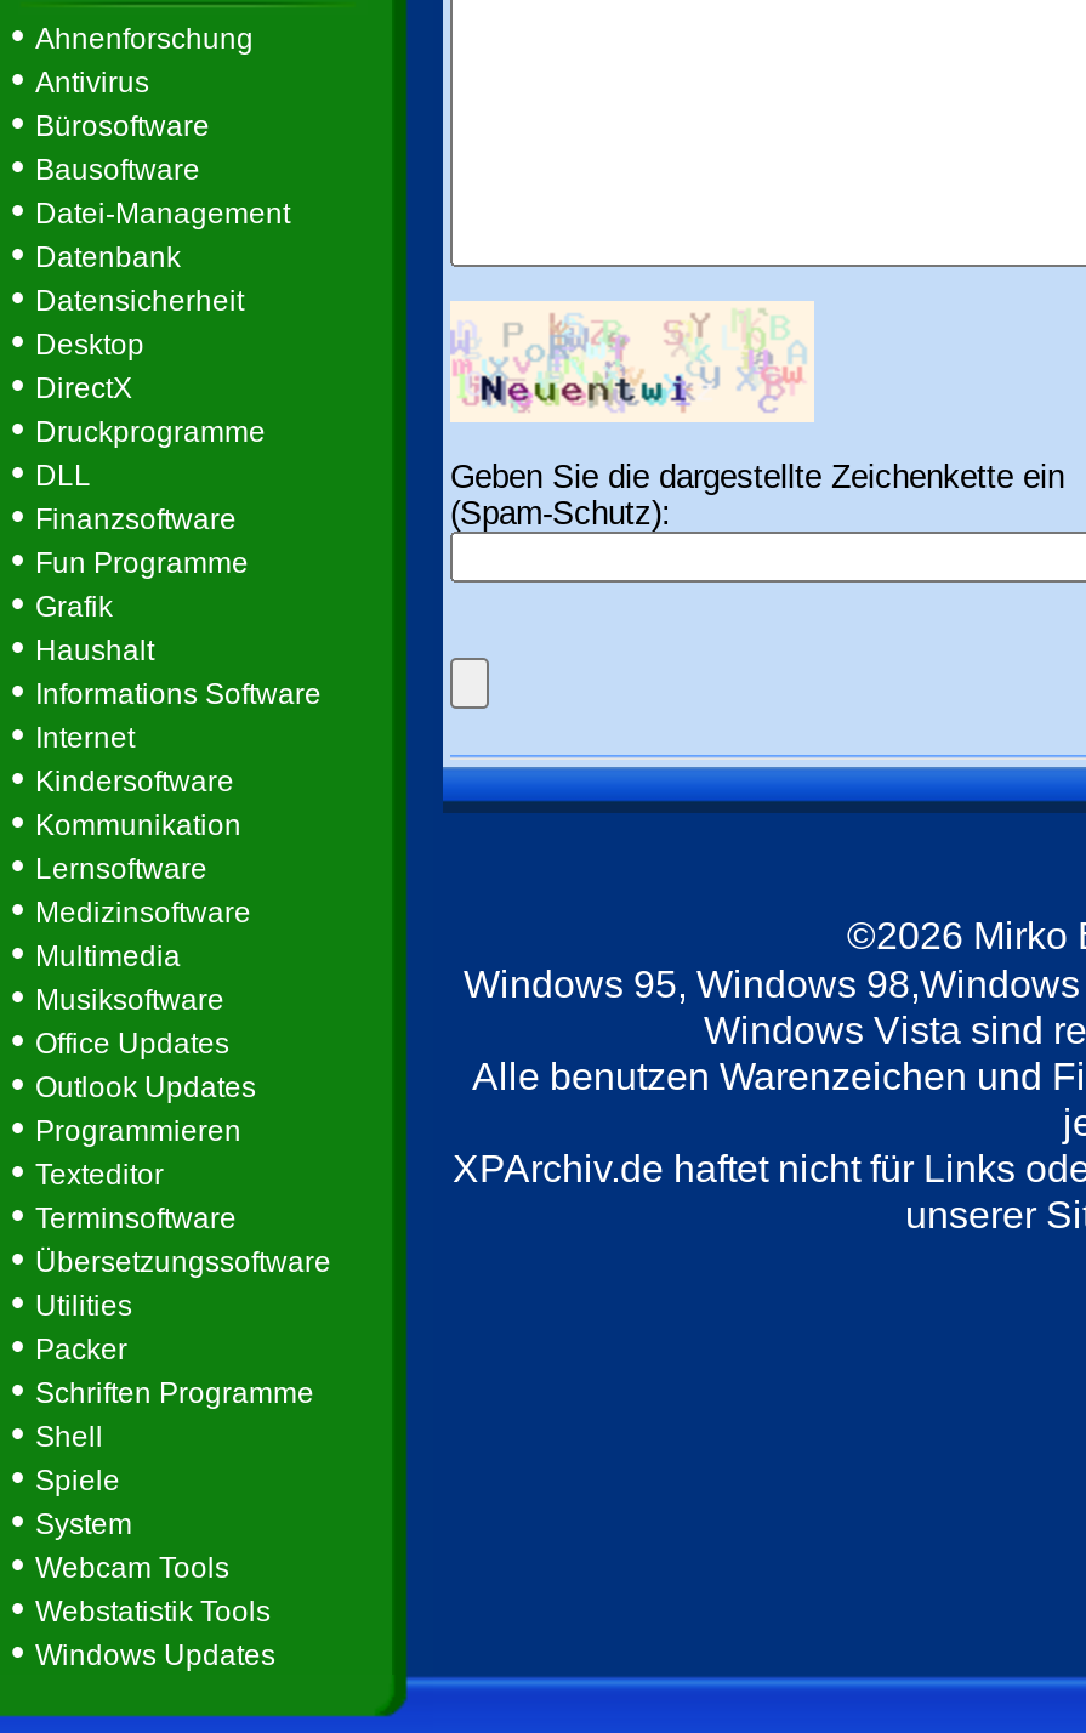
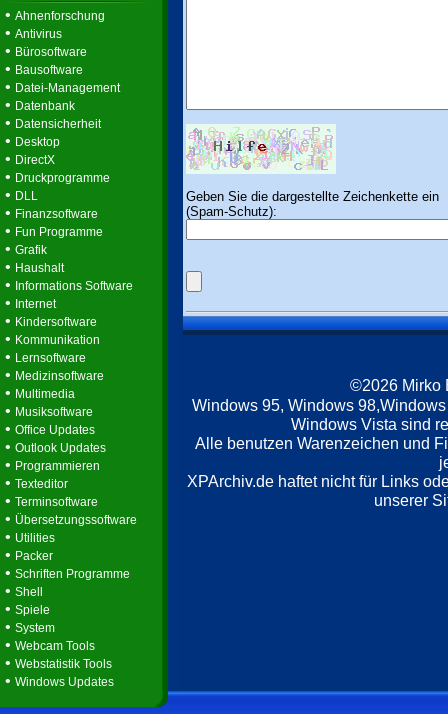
- [image]
+ [image]
